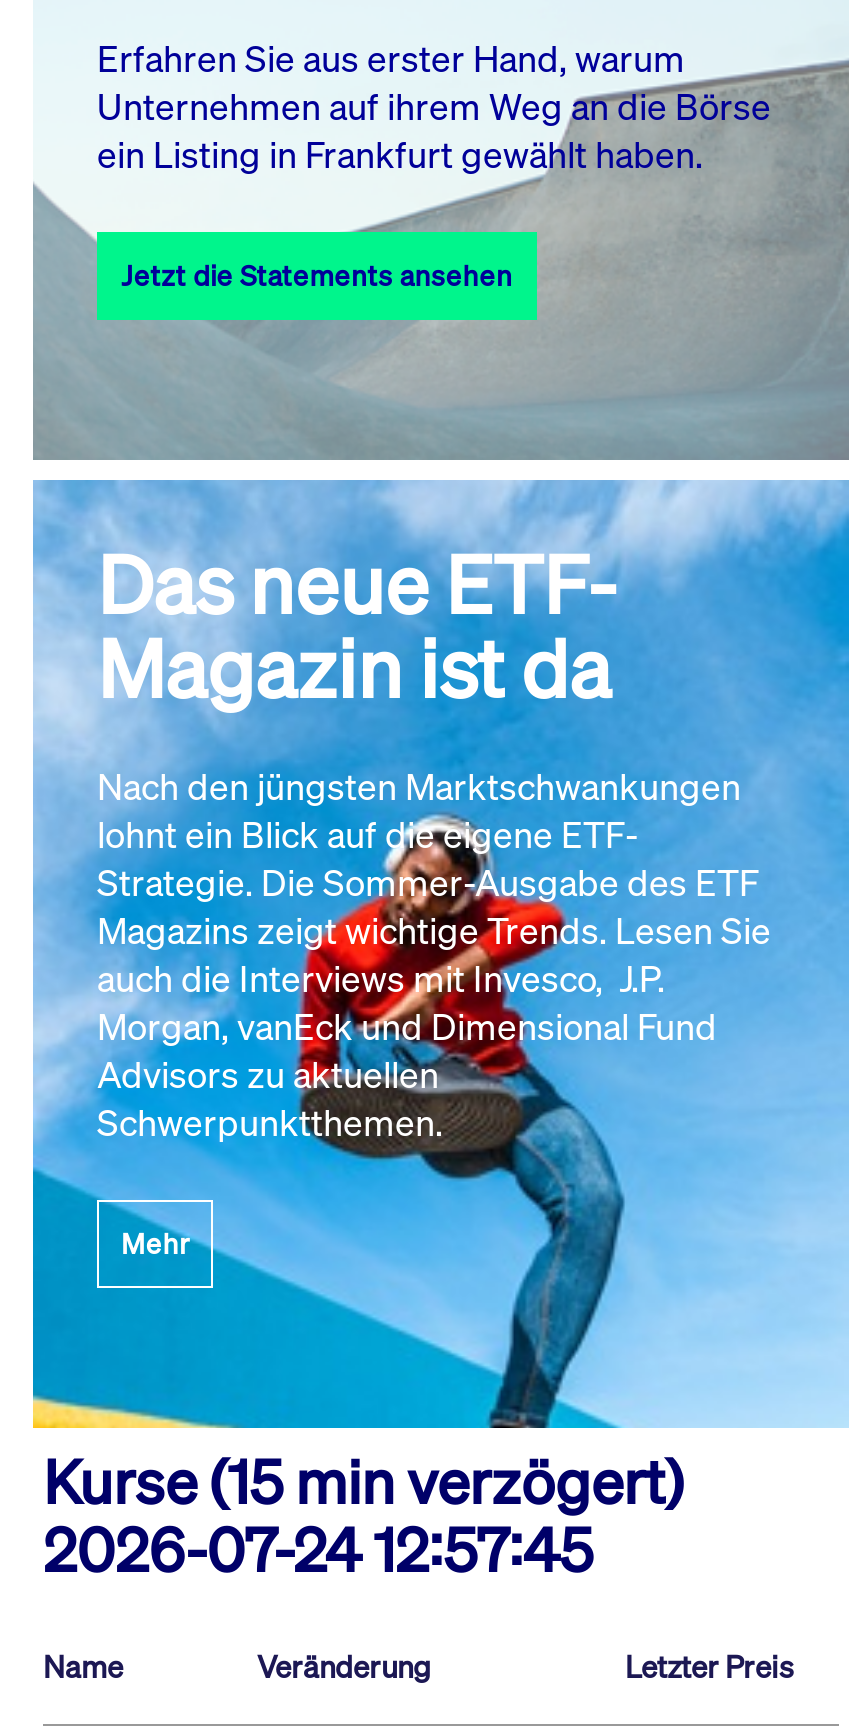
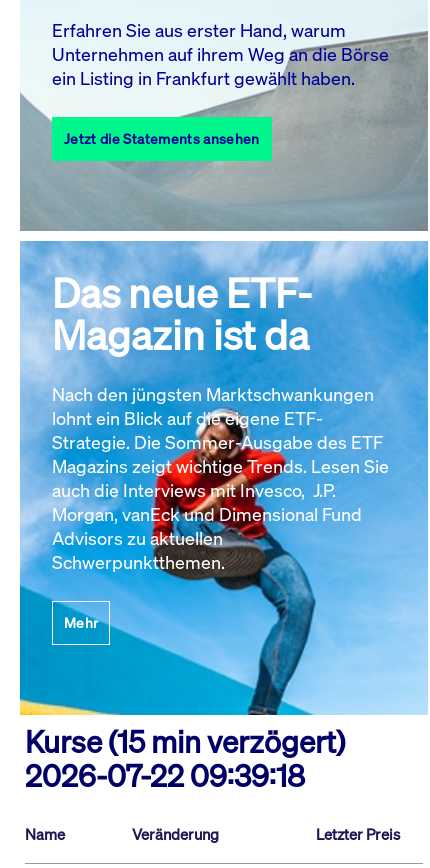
- 2026-07-24 12:57:45
+ 2026-07-22 09:39:18
